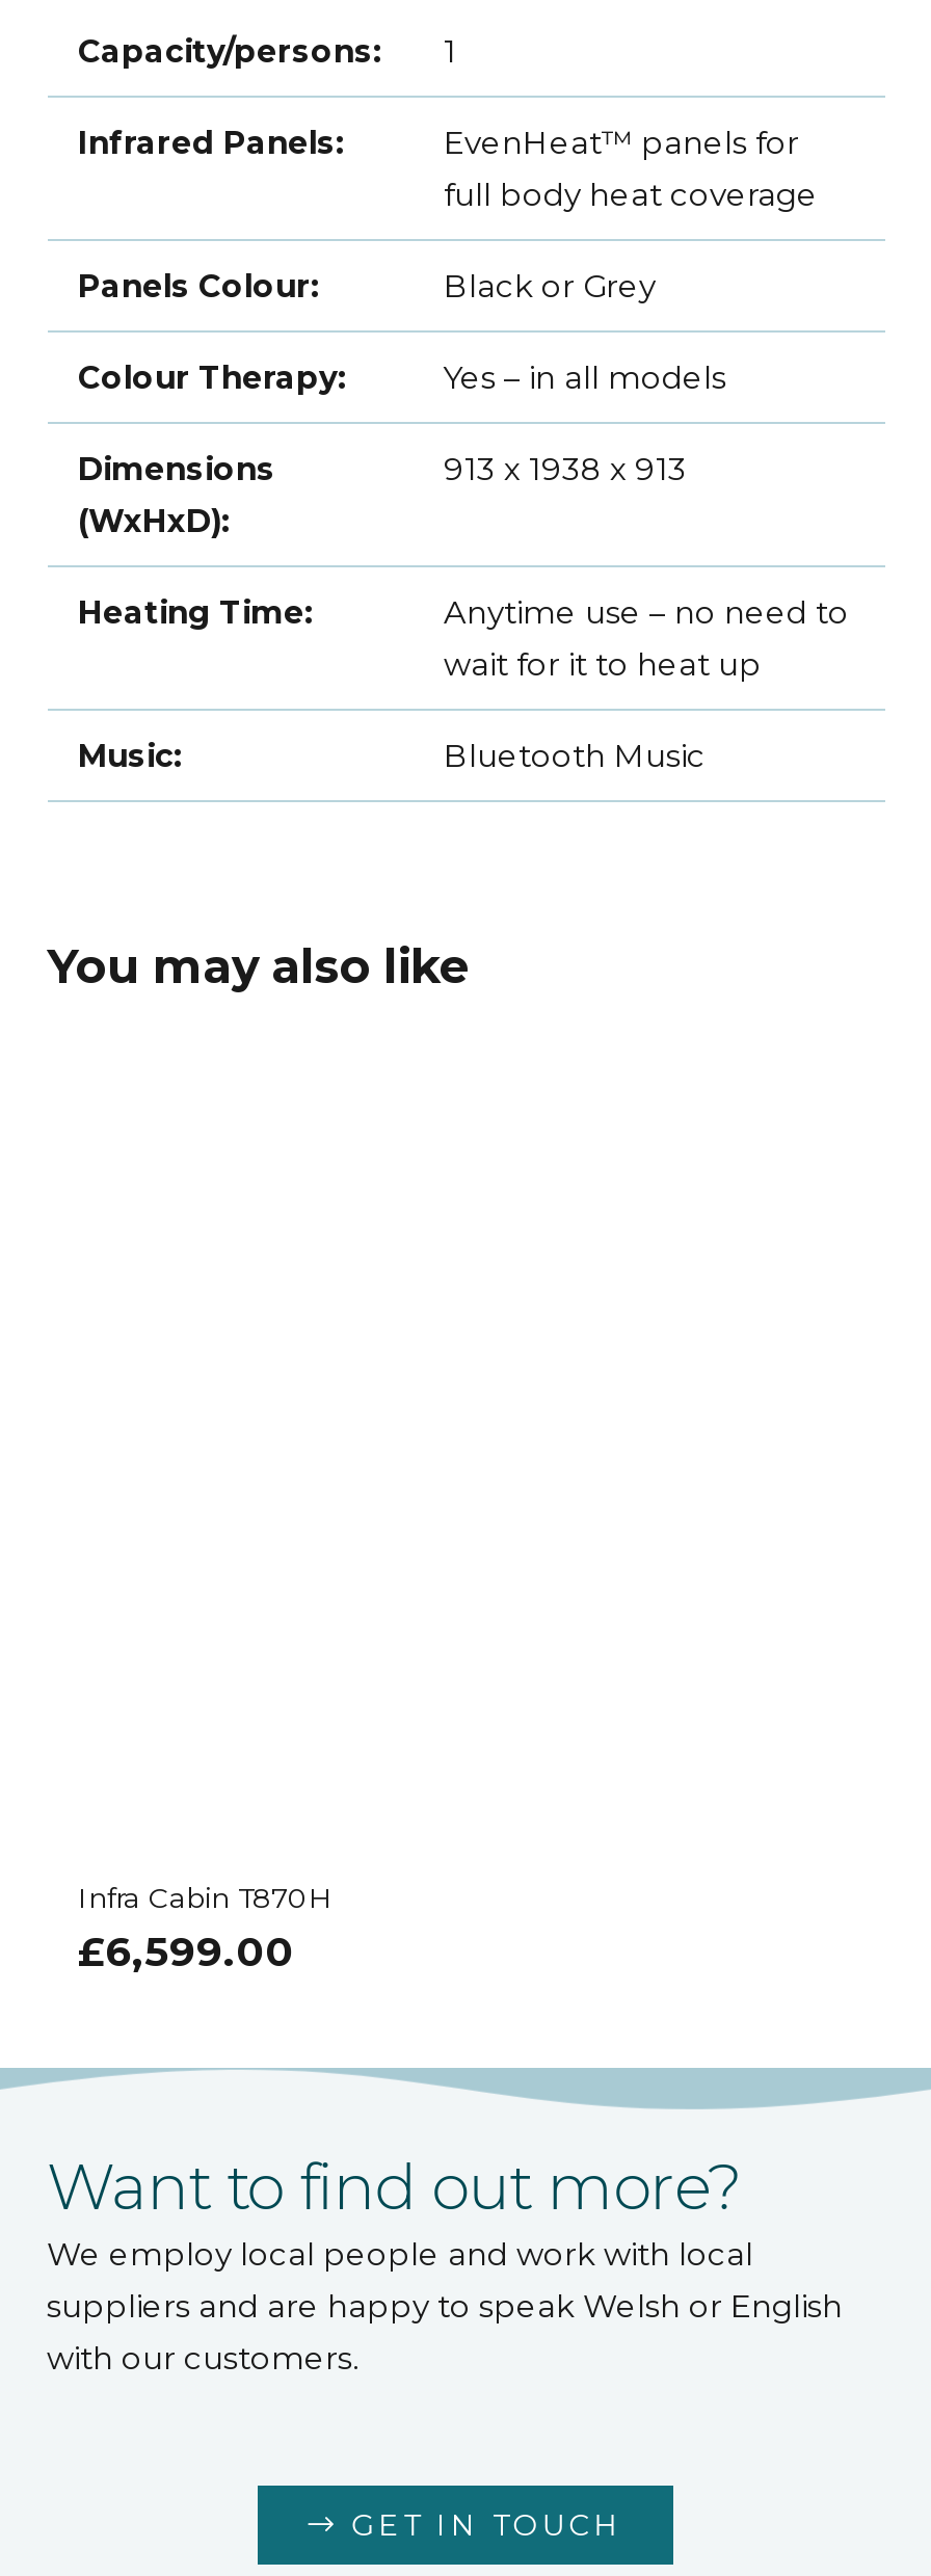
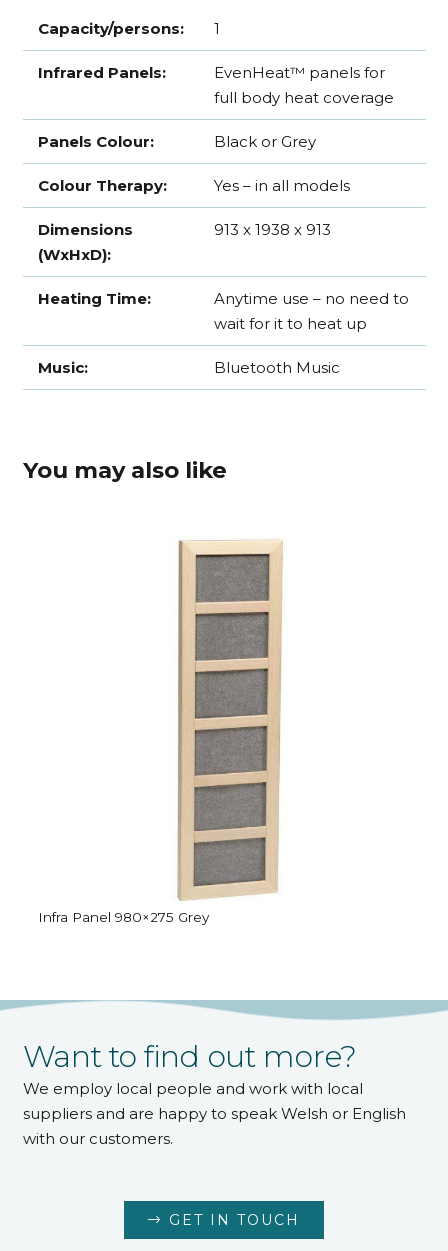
+ [image]

- Infra Cabin T870H
- £6,599.00
+ Infra Panel 980×275 Grey
